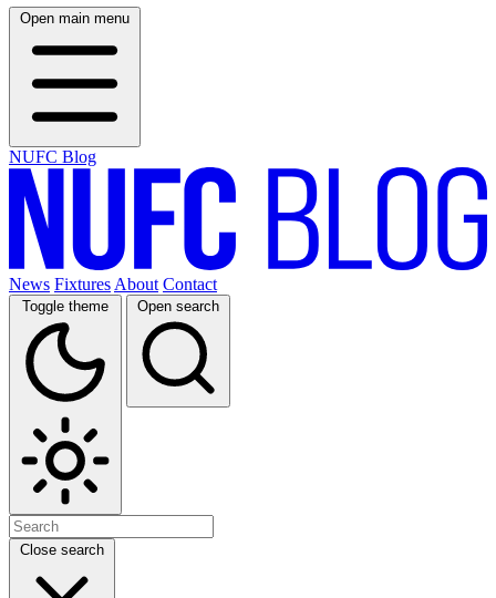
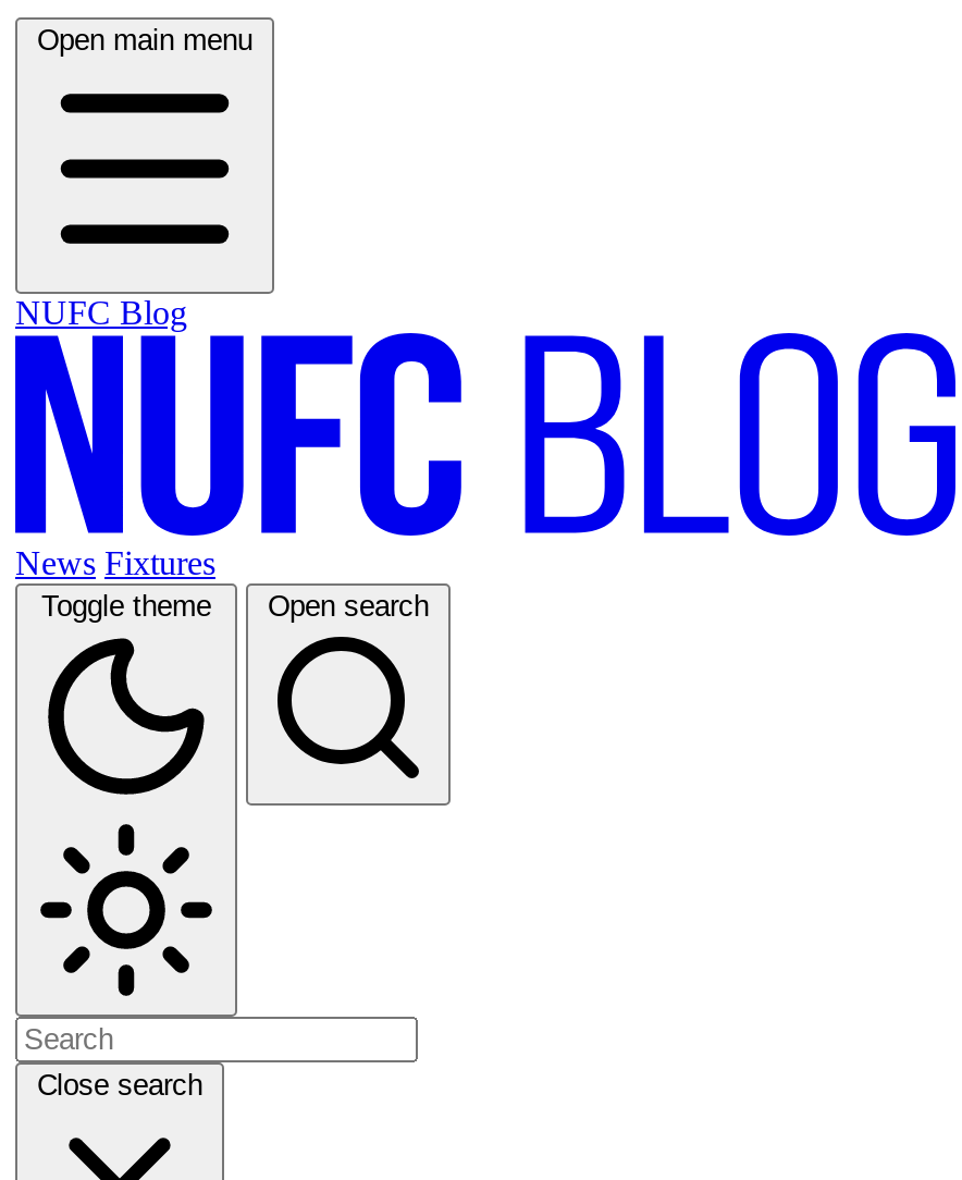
- News Fixtures About Contact
+ News Fixtures
